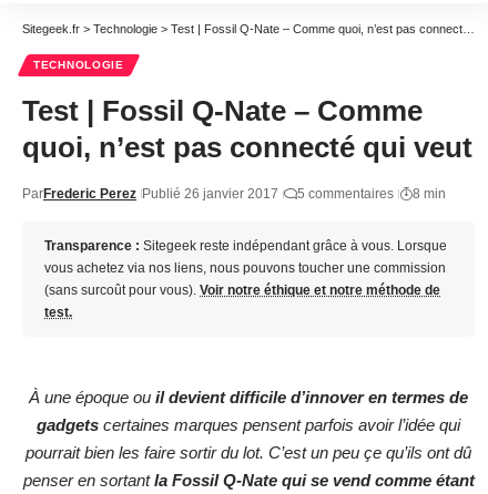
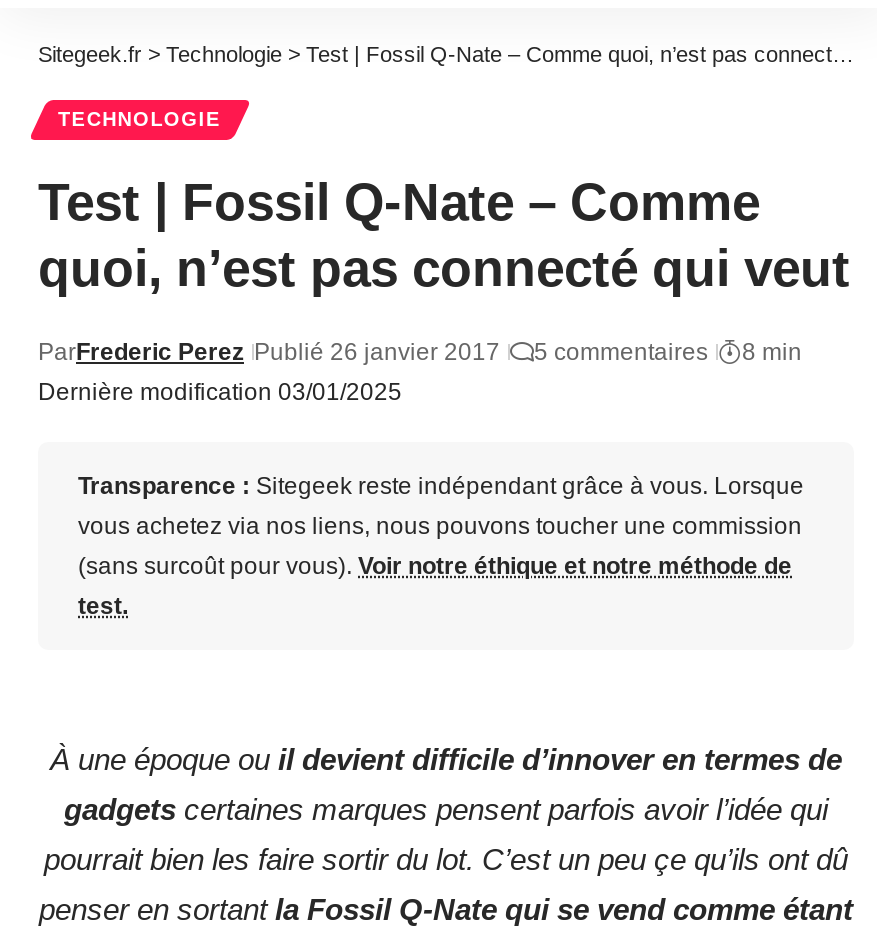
+ Dernière modification 03/01/2025
